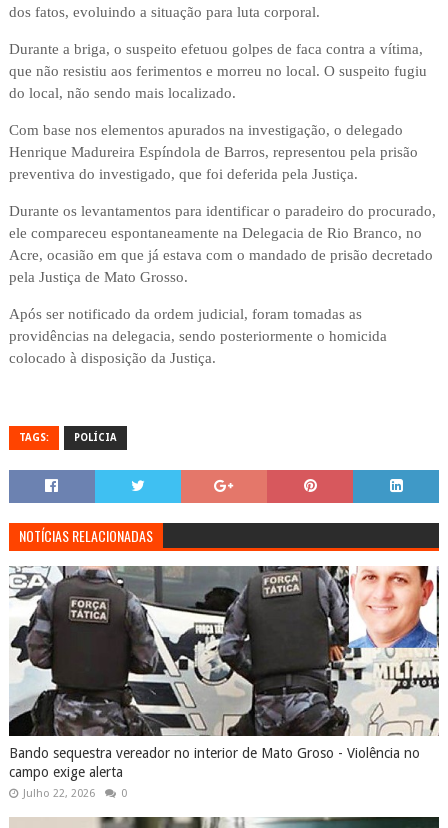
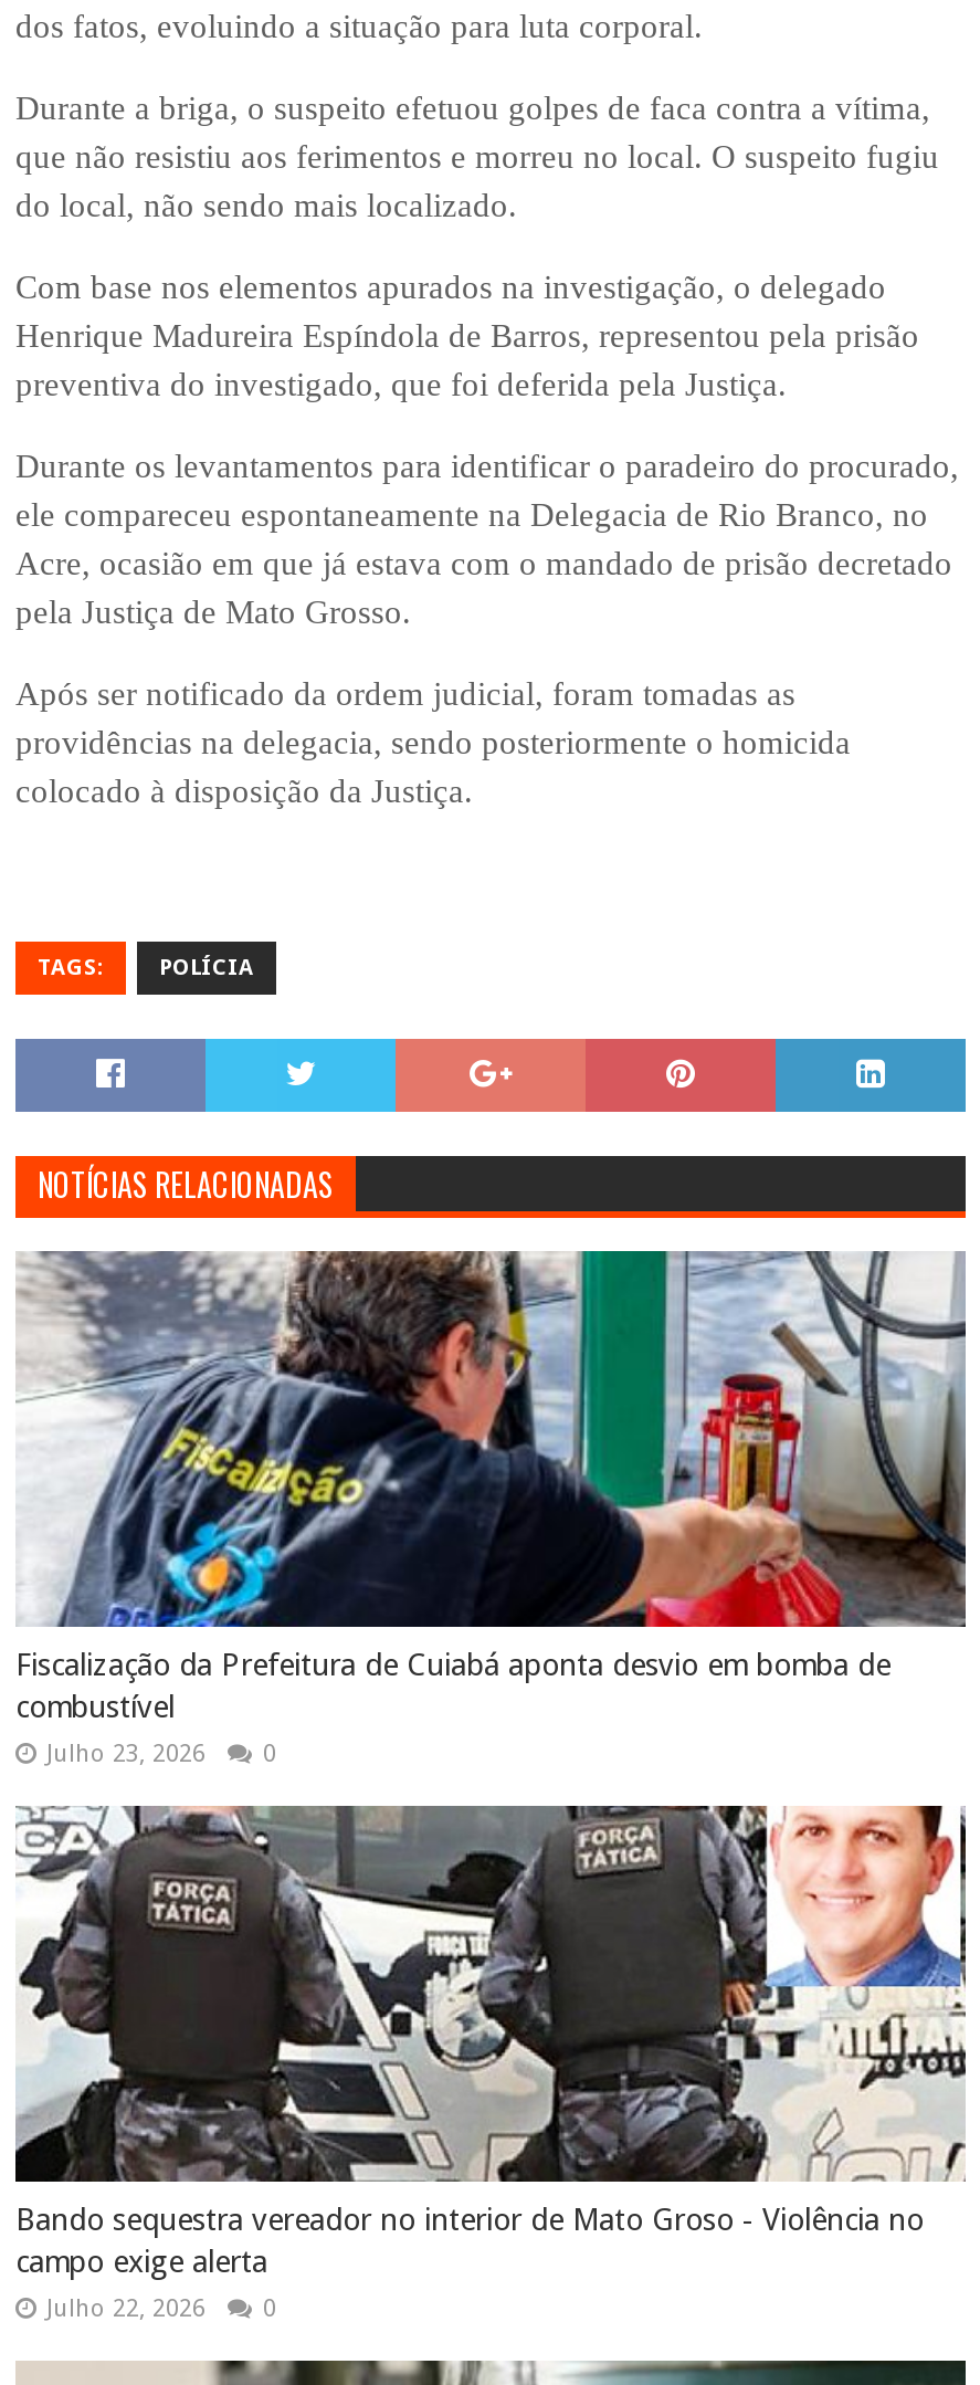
+ [image]
+ Fiscalização da Prefeitura de Cuiabá aponta desvio em bomba de
+ combustível
+ Julho 23, 2026
+ 0
